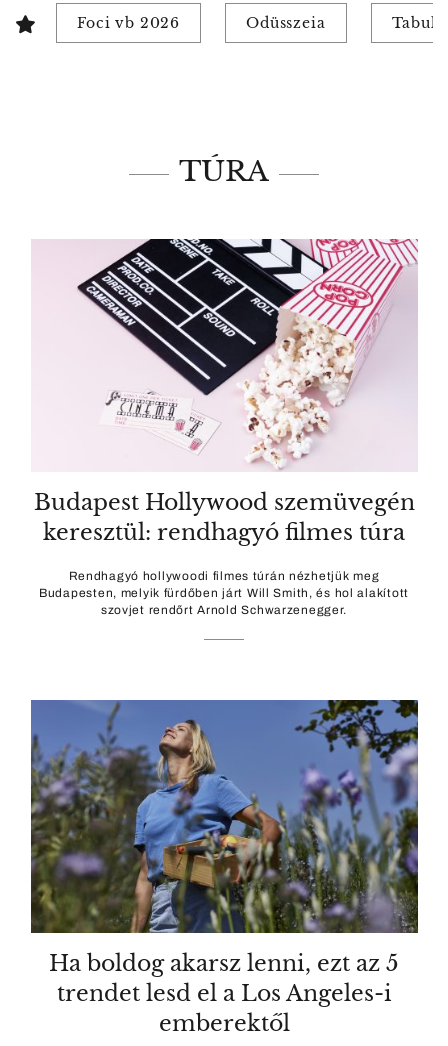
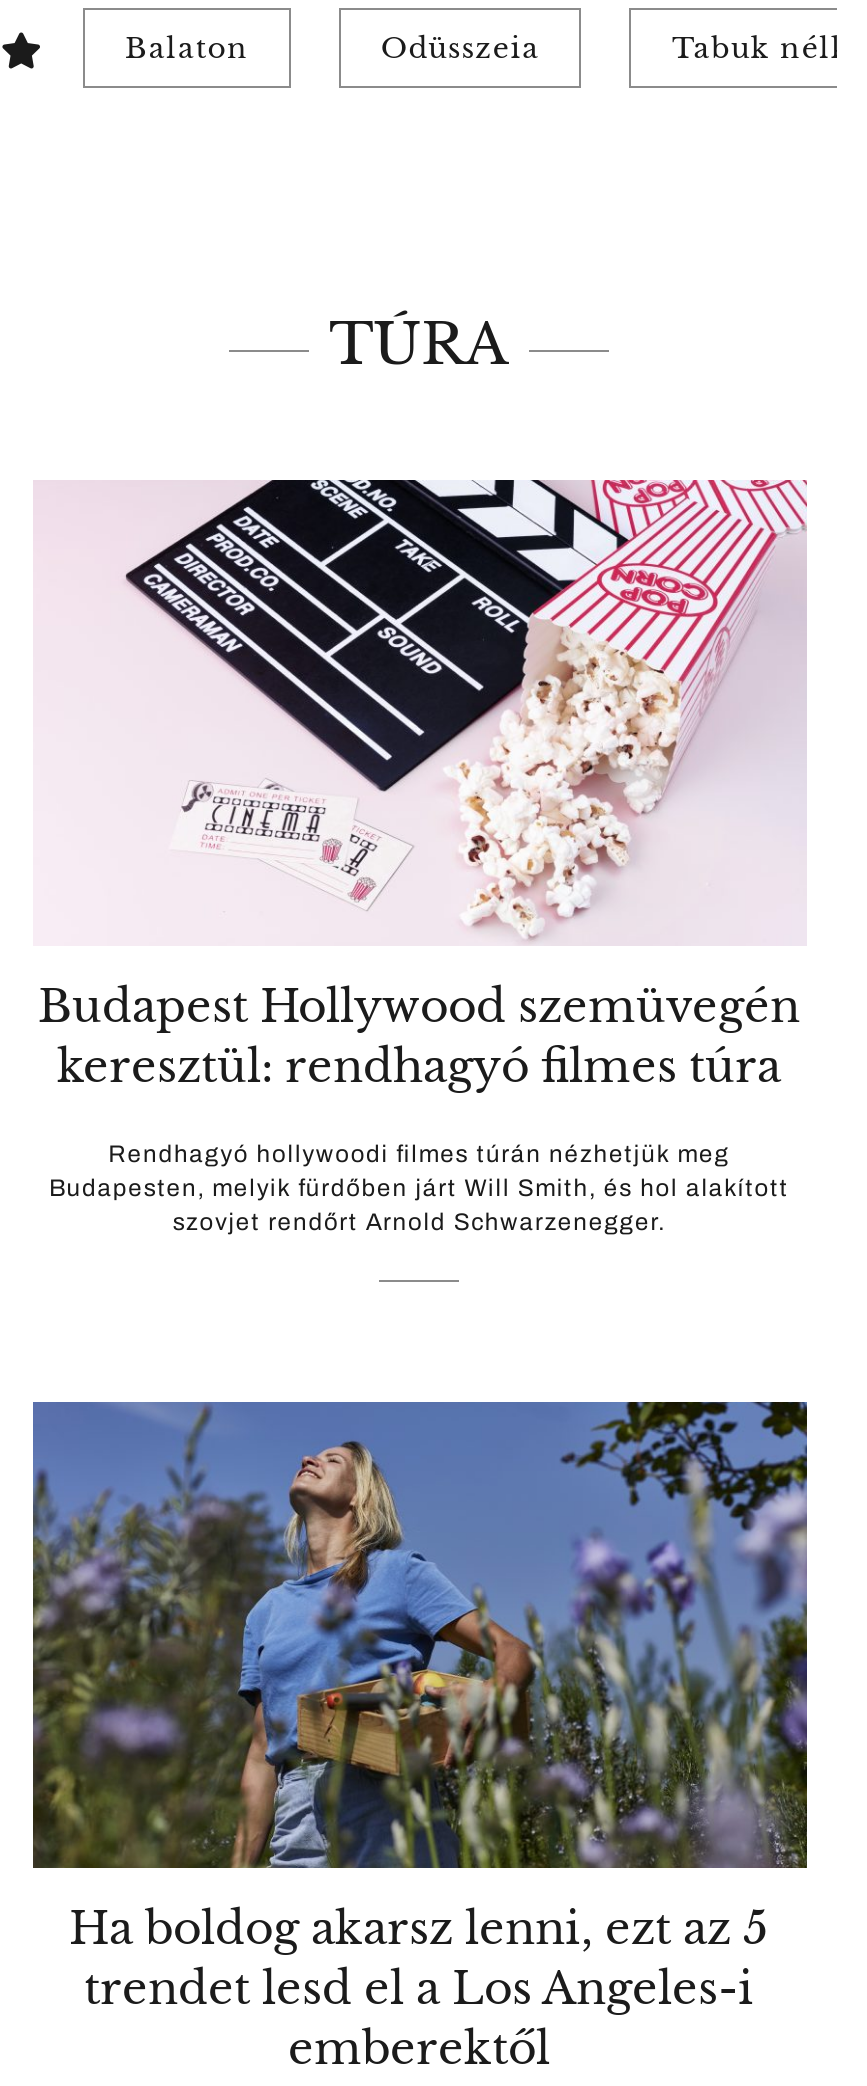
- Foci vb 2026
+ Balaton
